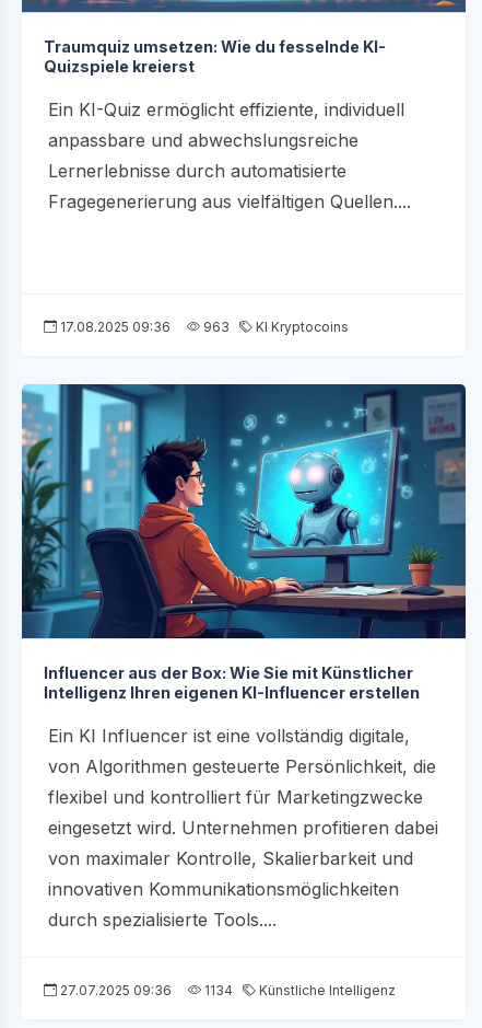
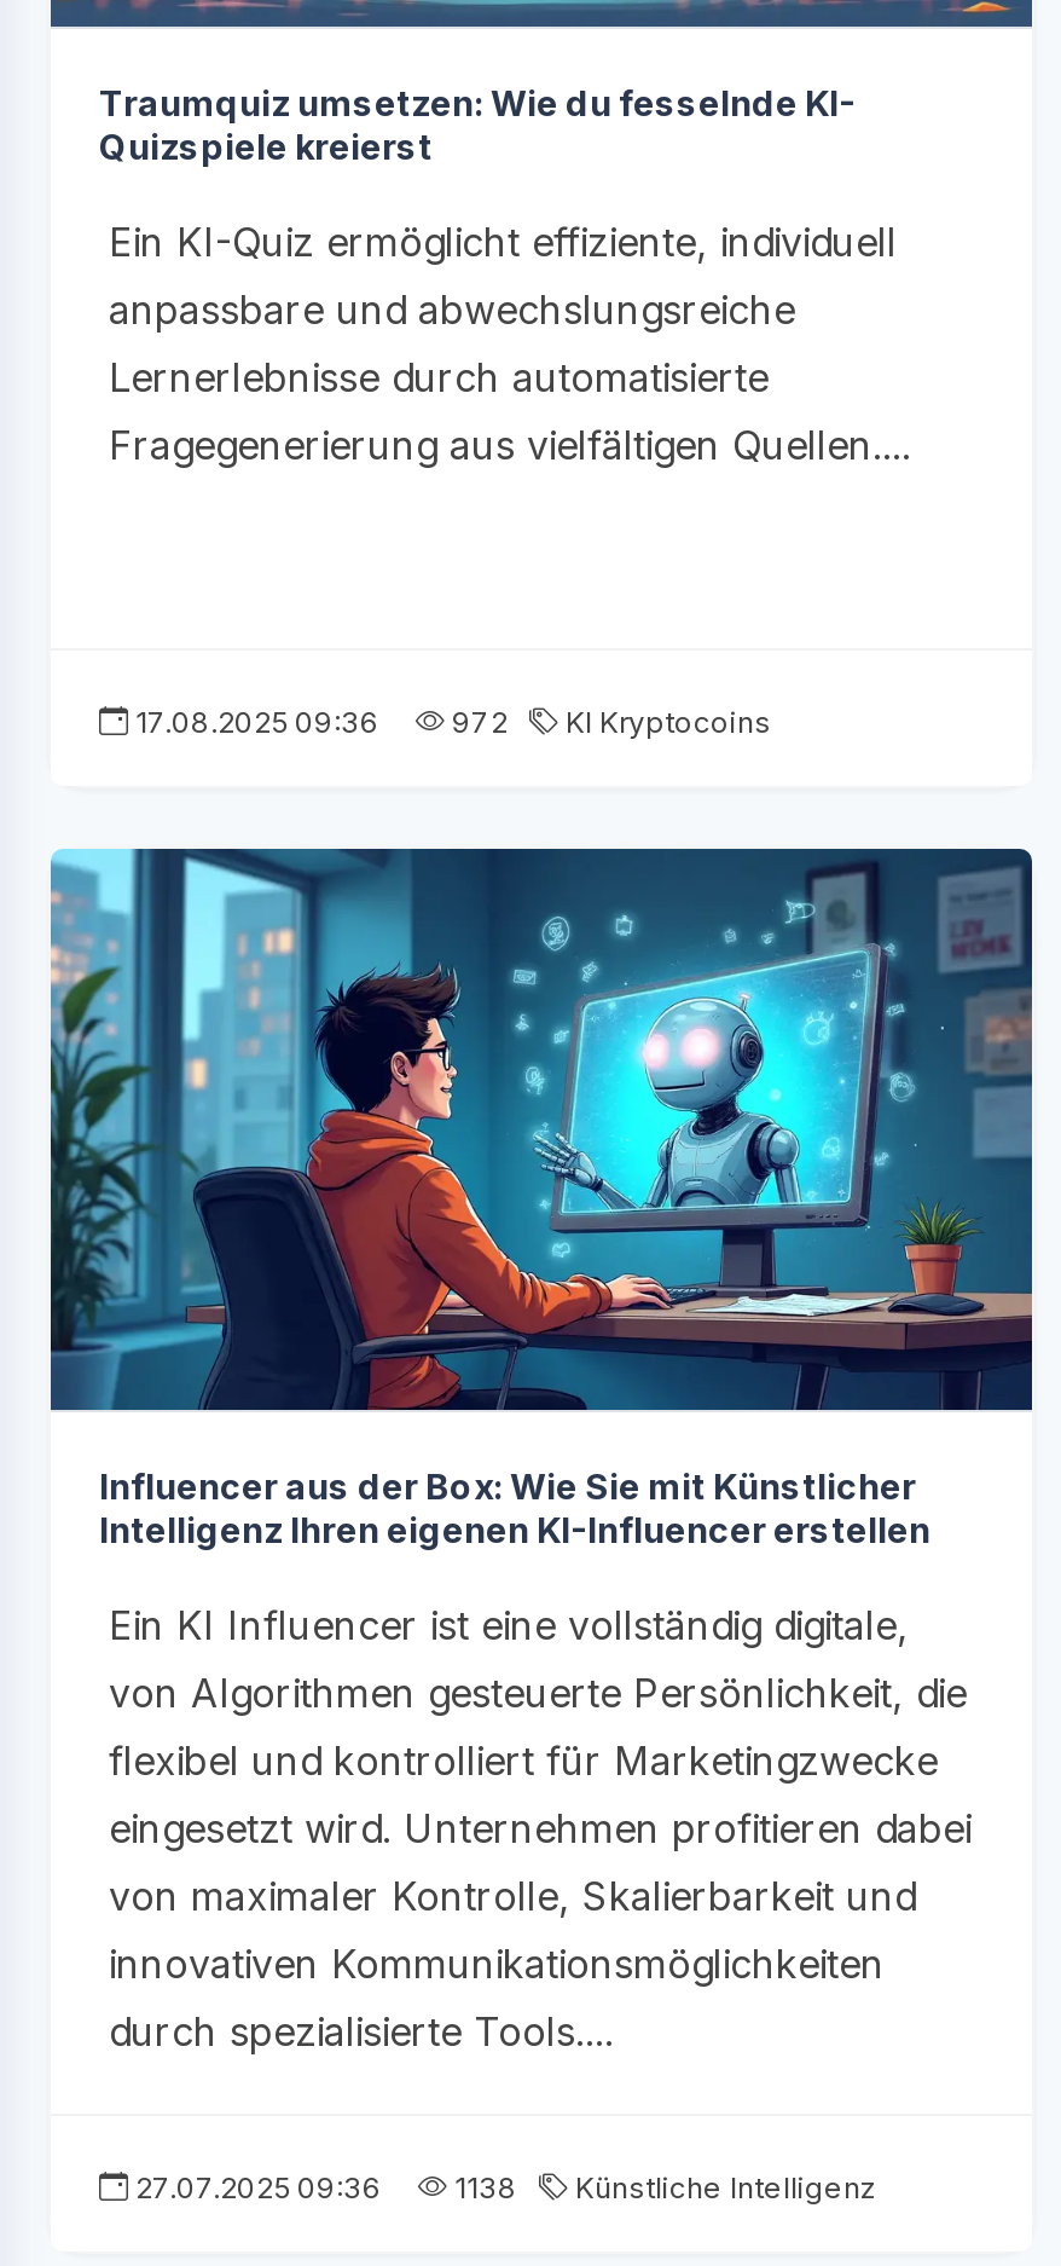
- 17.08.2025 09:36 963 KI Kryptocoins
+ 17.08.2025 09:36 972 KI Kryptocoins

- 27.07.2025 09:36 1134 Künstliche Intelligenz
+ 27.07.2025 09:36 1138 Künstliche Intelligenz
